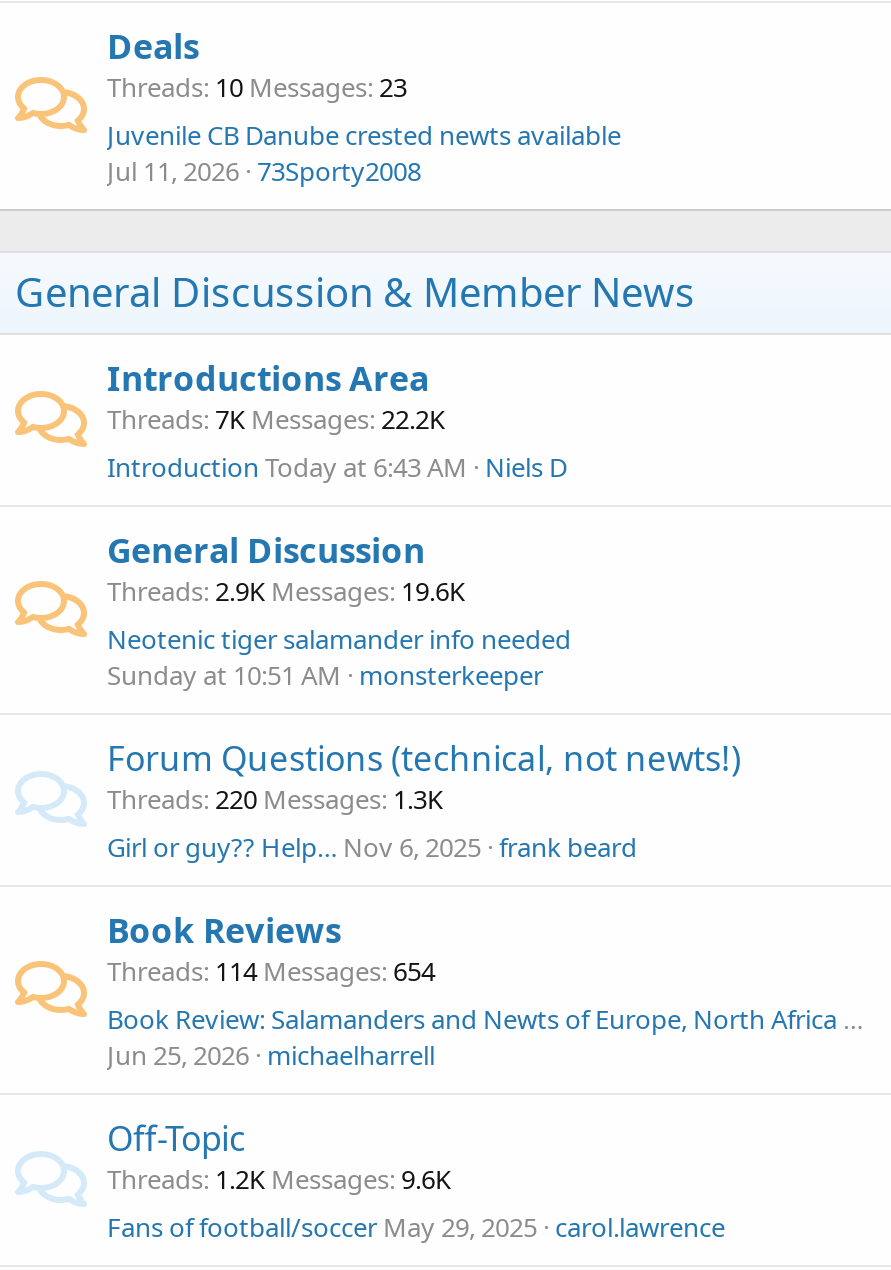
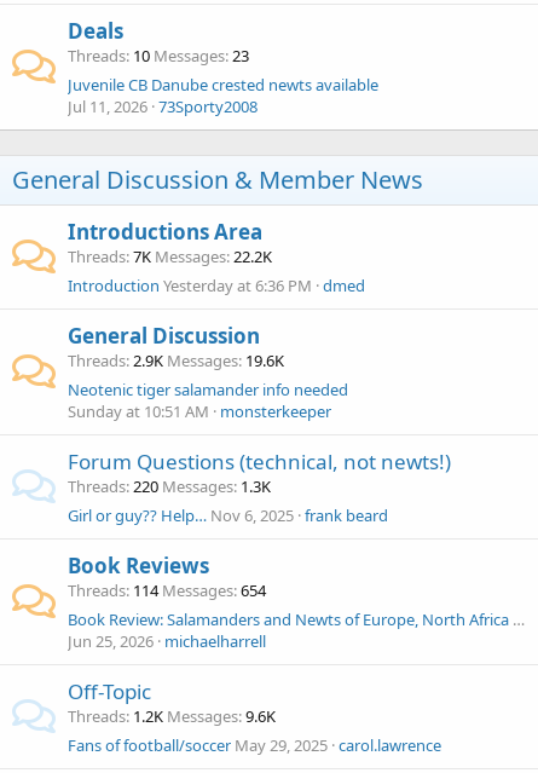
- Introduction Today at 6:43 AM Niels D
+ Introduction Yesterday at 6:36 PM dmed
